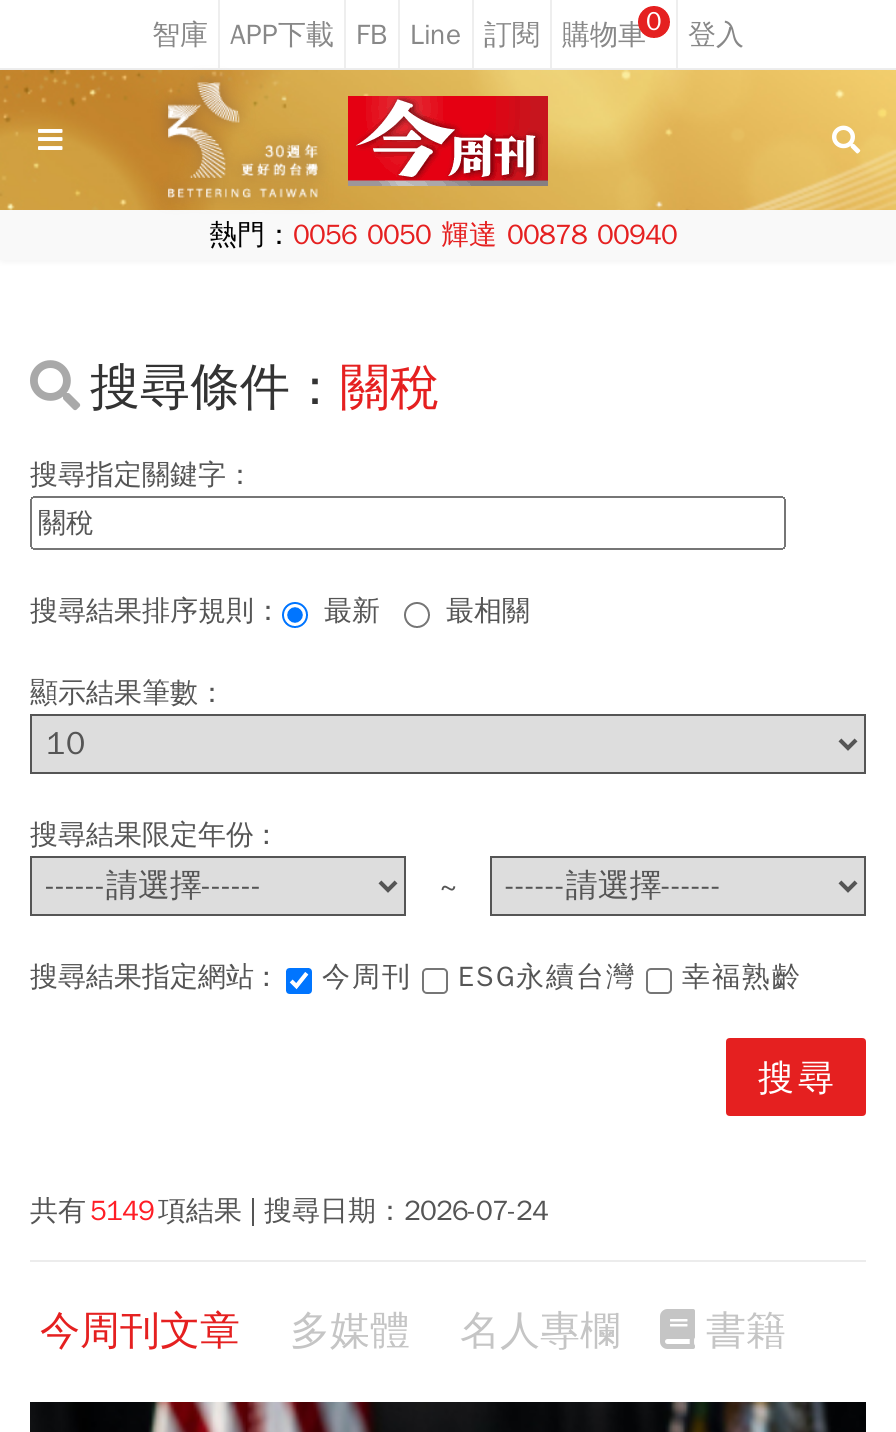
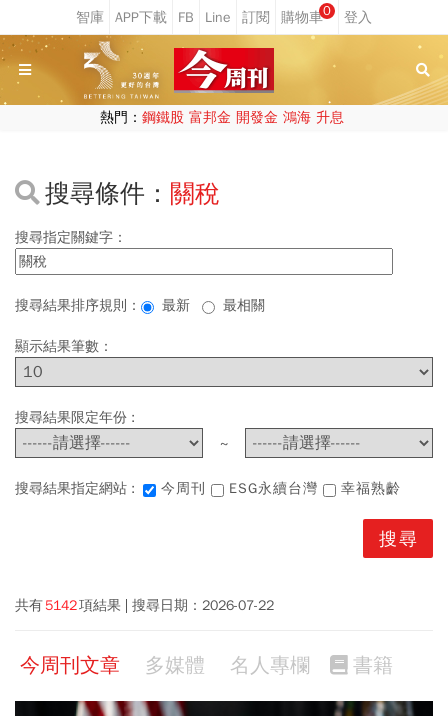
- 熱門：0056 0050 輝達 00878 00940
+ 熱門：鋼鐵股 富邦金 開發金 鴻海 升息

- 共有 5149 項結果
+ 共有 5142 項結果

- 搜尋日期：2026-07-24
+ 搜尋日期：2026-07-22
